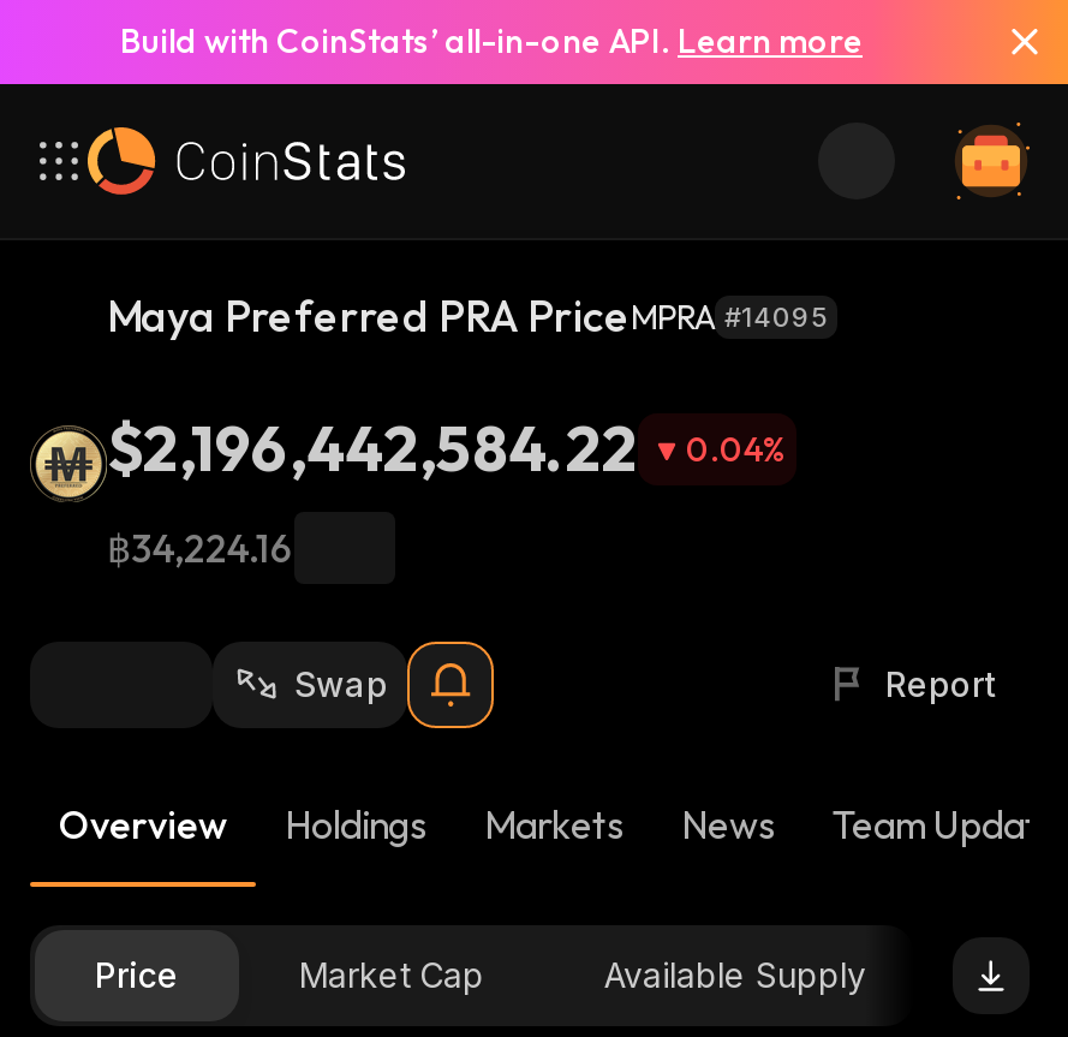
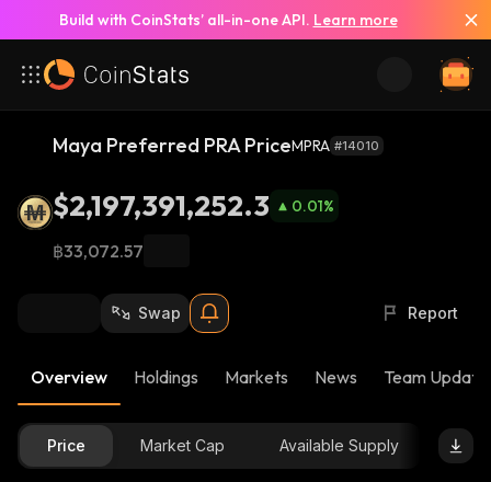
- Maya Preferred PRA PriceMPRA #14095
+ Maya Preferred PRA PriceMPRA #14010

- $2,196,442,584.22
+ $2,197,391,252.3

- 0.04%
+ 0.01%

- ฿34,224.16
+ ฿33,072.57
